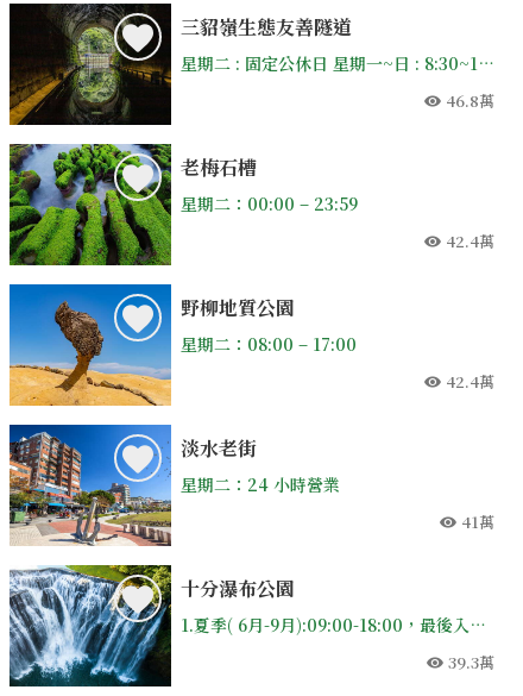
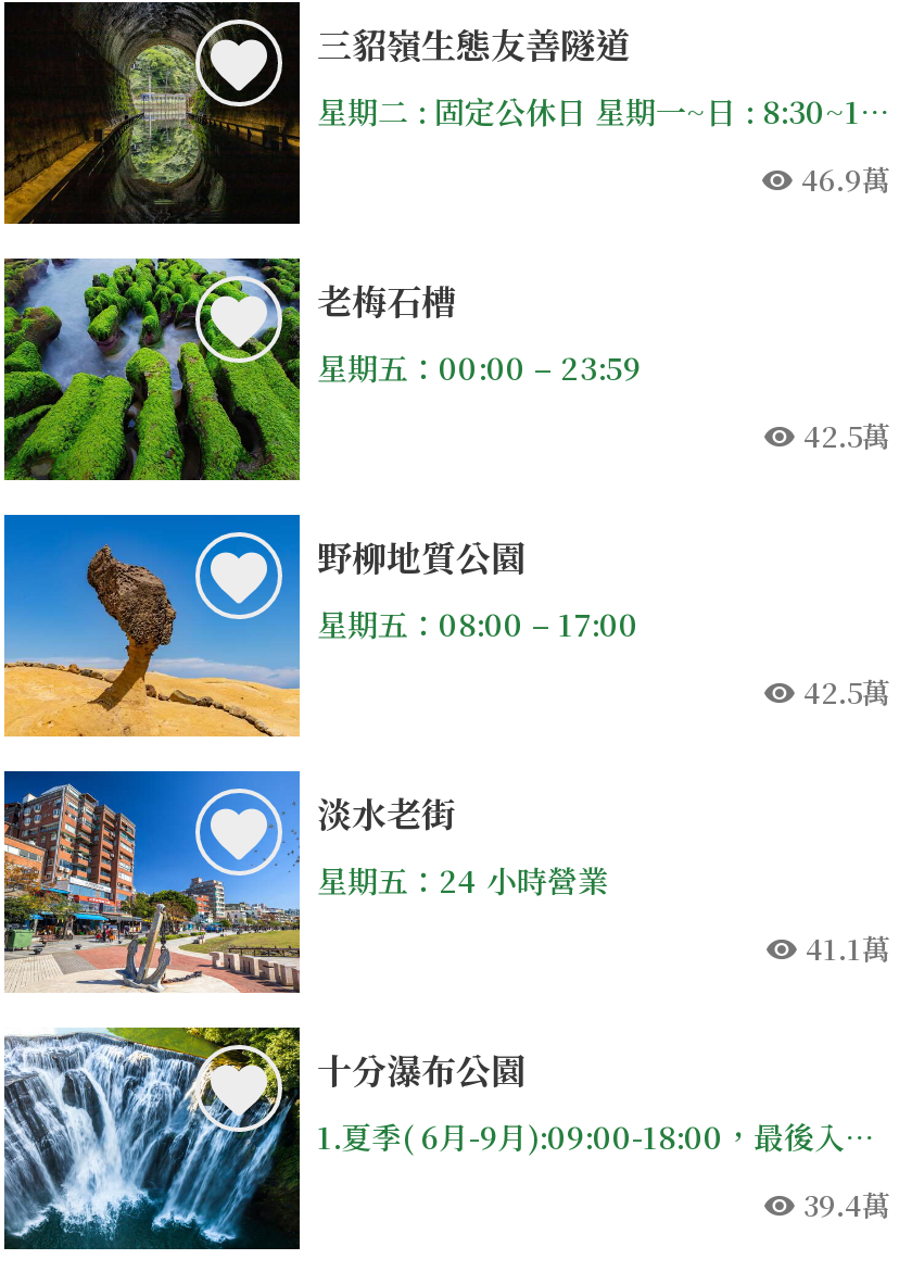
- 46.8萬
+ 46.9萬

- 星期二：00:00 – 23:59
+ 星期五：00:00 – 23:59

- 42.4萬
+ 42.5萬

- 星期二：08:00 – 17:00
+ 星期五：08:00 – 17:00

- 42.4萬
+ 42.5萬

- 星期二：24 小時營業
+ 星期五：24 小時營業

- 41萬
+ 41.1萬

- 39.3萬
+ 39.4萬
